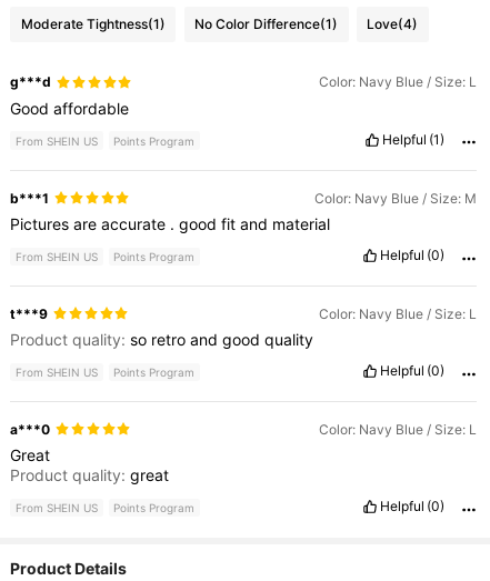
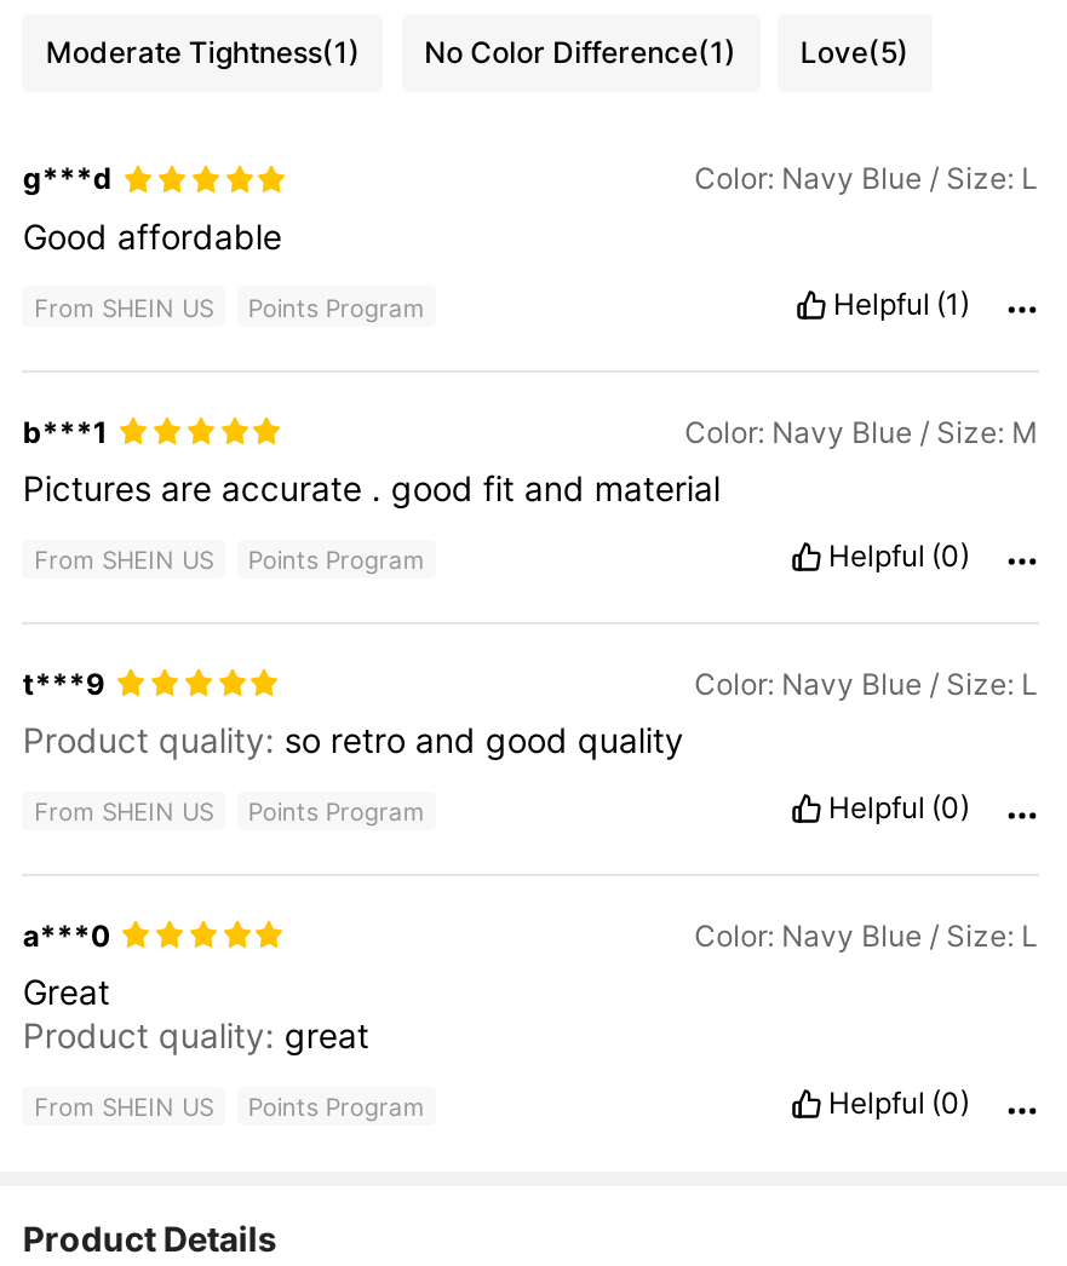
- Moderate Tightness(1) No Color Difference(1) Love(4)
+ Moderate Tightness(1) No Color Difference(1) Love(5)
